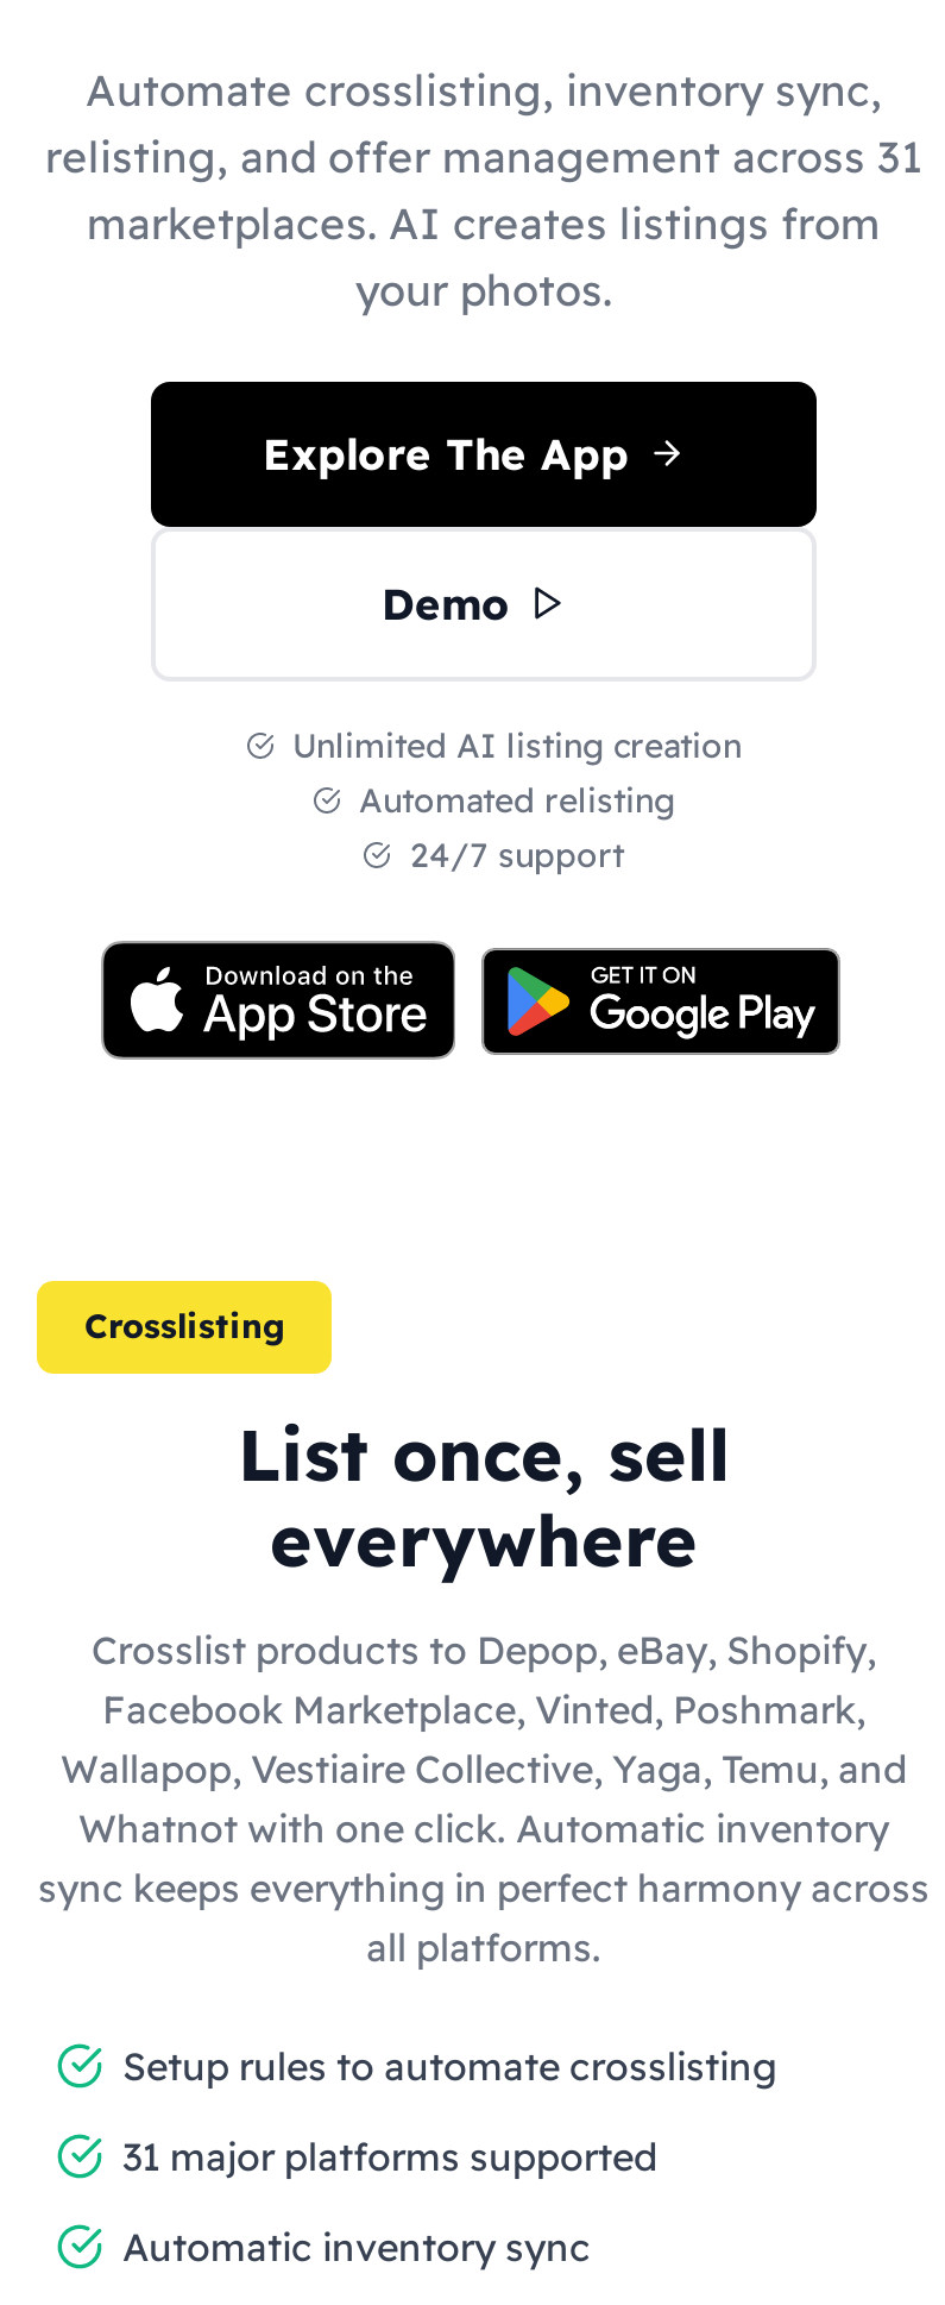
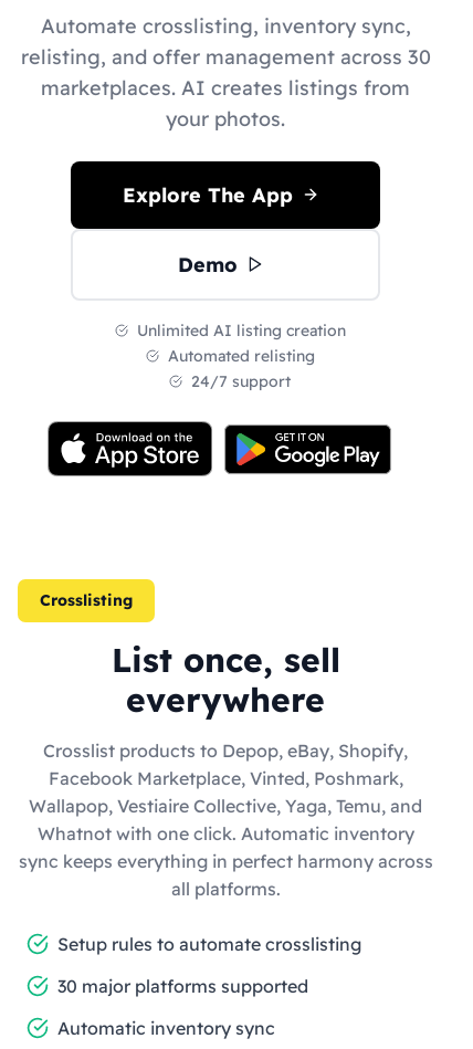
- relisting, and offer management across 31
+ relisting, and offer management across 30

- 31 major platforms supported
+ 30 major platforms supported
